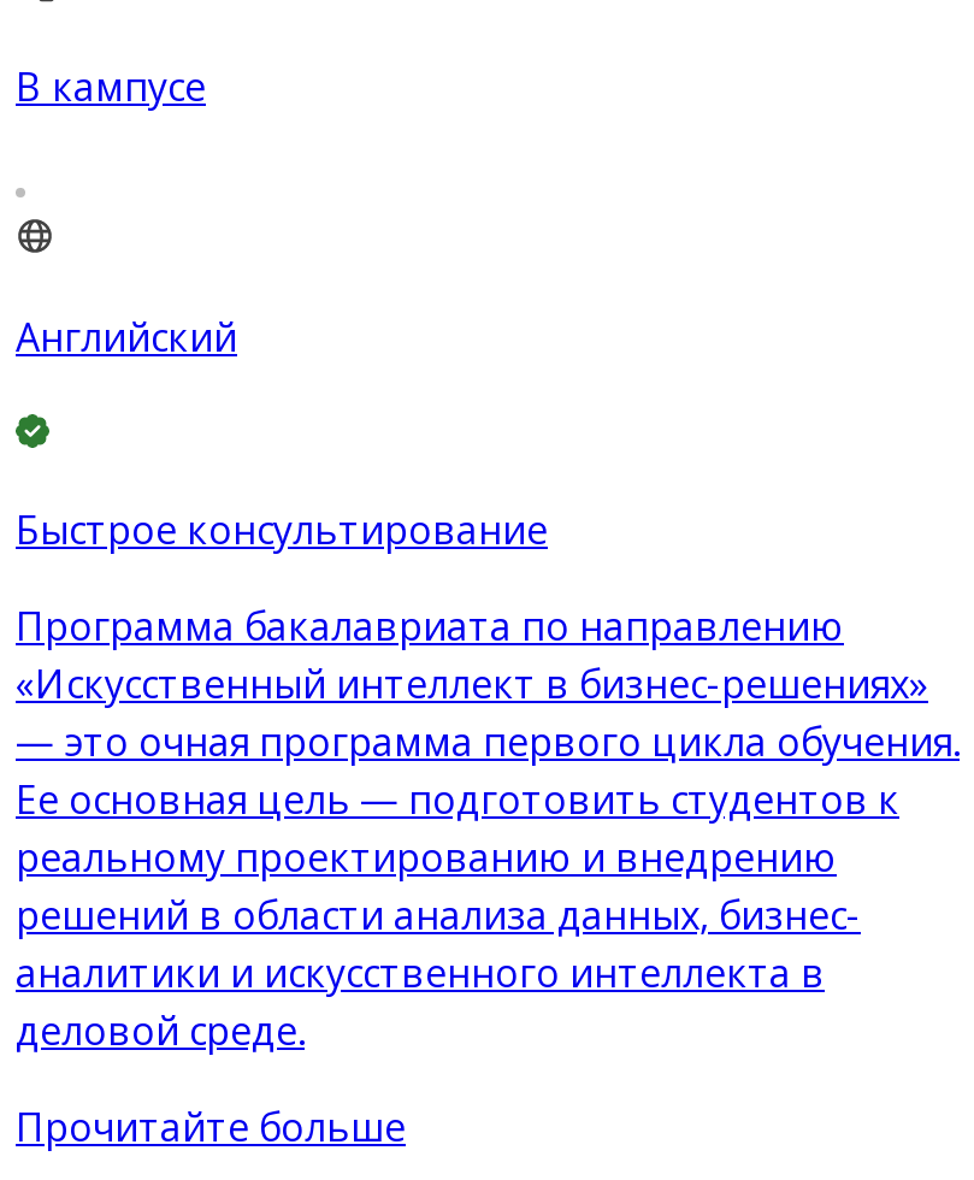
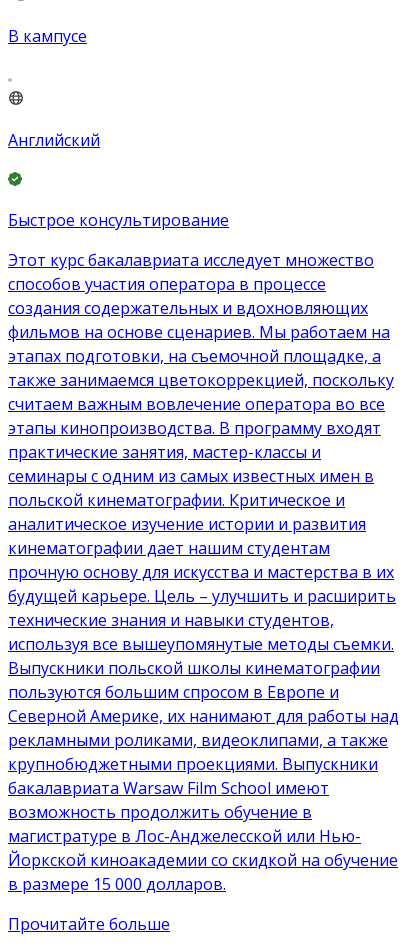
- Программа бакалавриата по направлению
- «Искусственный интеллект в бизнес-решениях»
- — это очная программа первого цикла обучения.
- Ее основная цель — подготовить студентов к
- реальному проектированию и внедрению
- решений в области анализа данных, бизнес-
- аналитики и искусственного интеллекта в
- деловой среде.
+ Этот курс бакалавриата исследует множество
+ способов участия оператора в процессе
+ создания содержательных и вдохновляющих
+ фильмов на основе сценариев. Мы работаем на
+ этапах подготовки, на съемочной площадке, а
+ также занимаемся цветокоррекцией, поскольку
+ считаем важным вовлечение оператора во все
+ этапы кинопроизводства. В программу входят
+ практические занятия, мастер-классы и
+ семинары с одним из самых известных имен в
+ польской кинематографии. Критическое и
+ аналитическое изучение истории и развития
+ кинематографии дает нашим студентам
+ прочную основу для искусства и мастерства в их
+ будущей карьере. Цель – улучшить и расширить
+ технические знания и навыки студентов,
+ используя все вышеупомянутые методы съемки.
+ Выпускники польской школы кинематографии
+ пользуются большим спросом в Европе и
+ Северной Америке, их нанимают для работы над
+ рекламными роликами, видеоклипами, а также
+ крупнобюджетными проекциями. Выпускники
+ бакалавриата Warsaw Film School имеют
+ возможность продолжить обучение в
+ магистратуре в Лос-Анджелесской или Нью-
+ Йоркской киноакадемии со скидкой на обучение
+ в размере 15 000 долларов.
